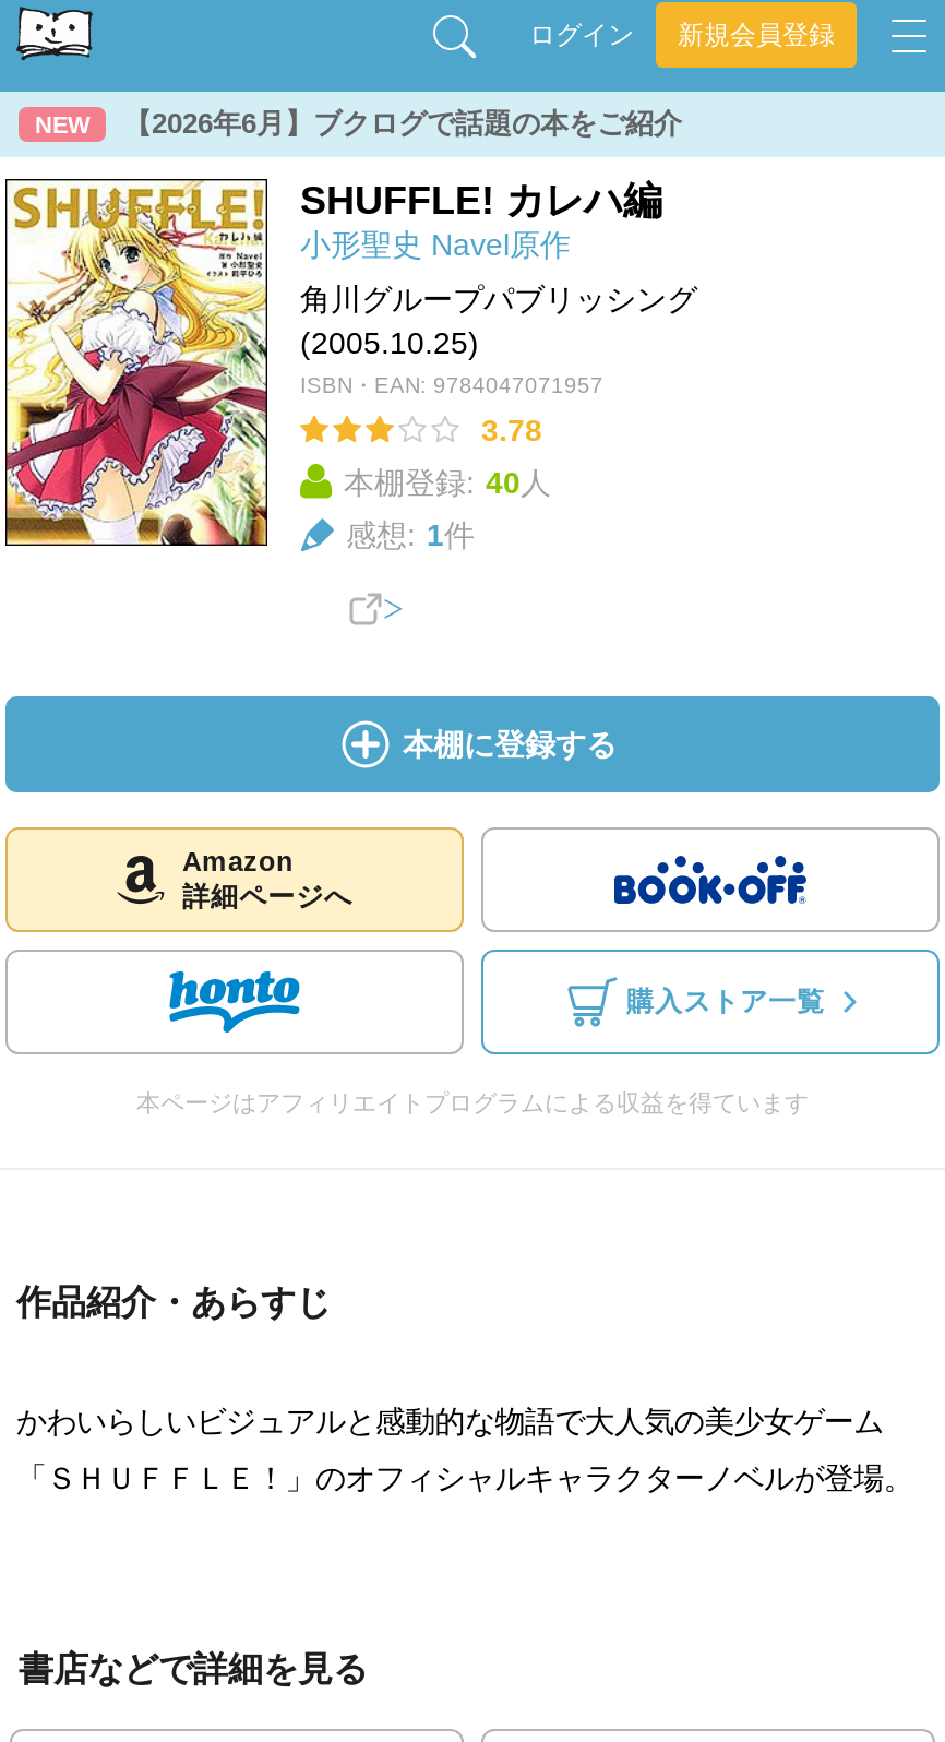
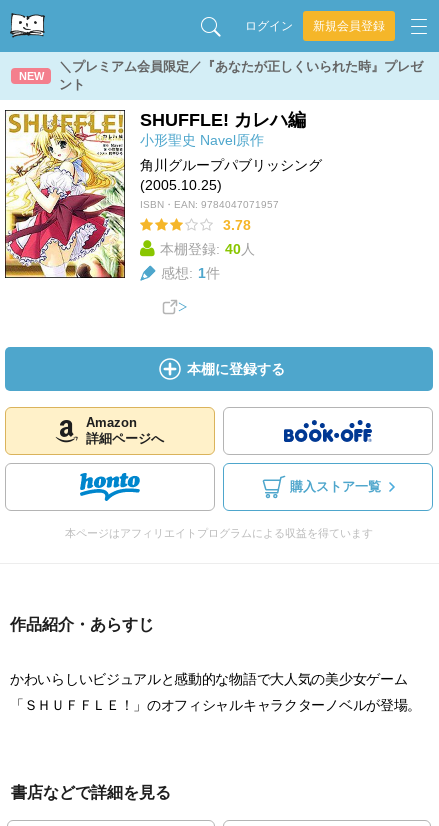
- 【2026年6月】ブクログで話題の本をご紹介
+ ＼プレミアム会員限定／『あなたが正しくいられた時』プレゼ
+ ント
